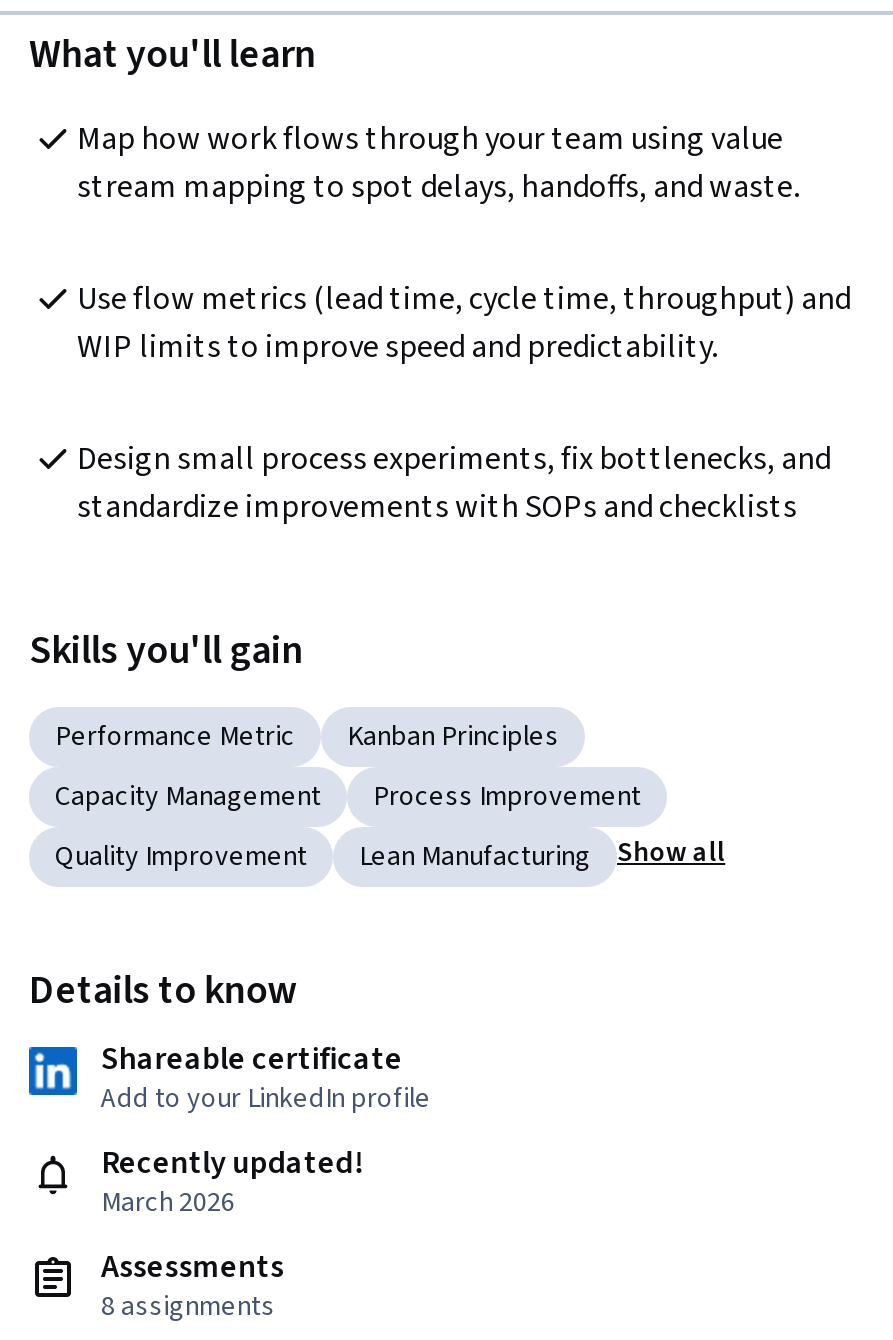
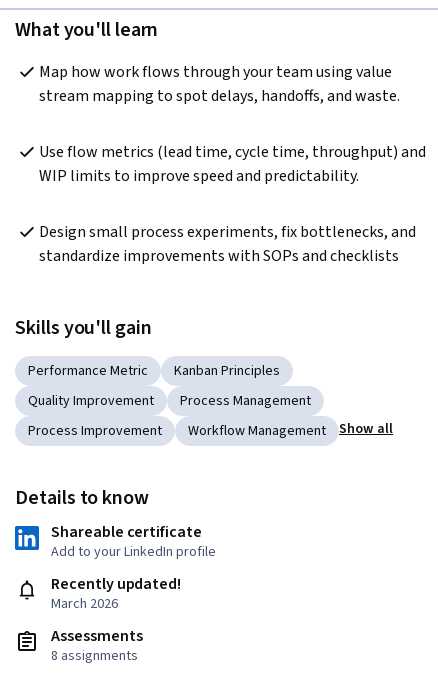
- Capacity Management

moved down: Process Improvement

moved up: Quality Improvement

- Lean Manufacturing
+ Process Management
+ Workflow Management
